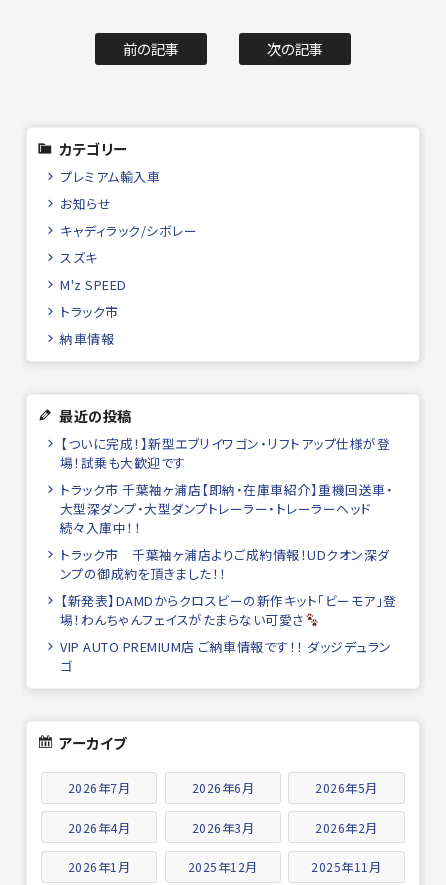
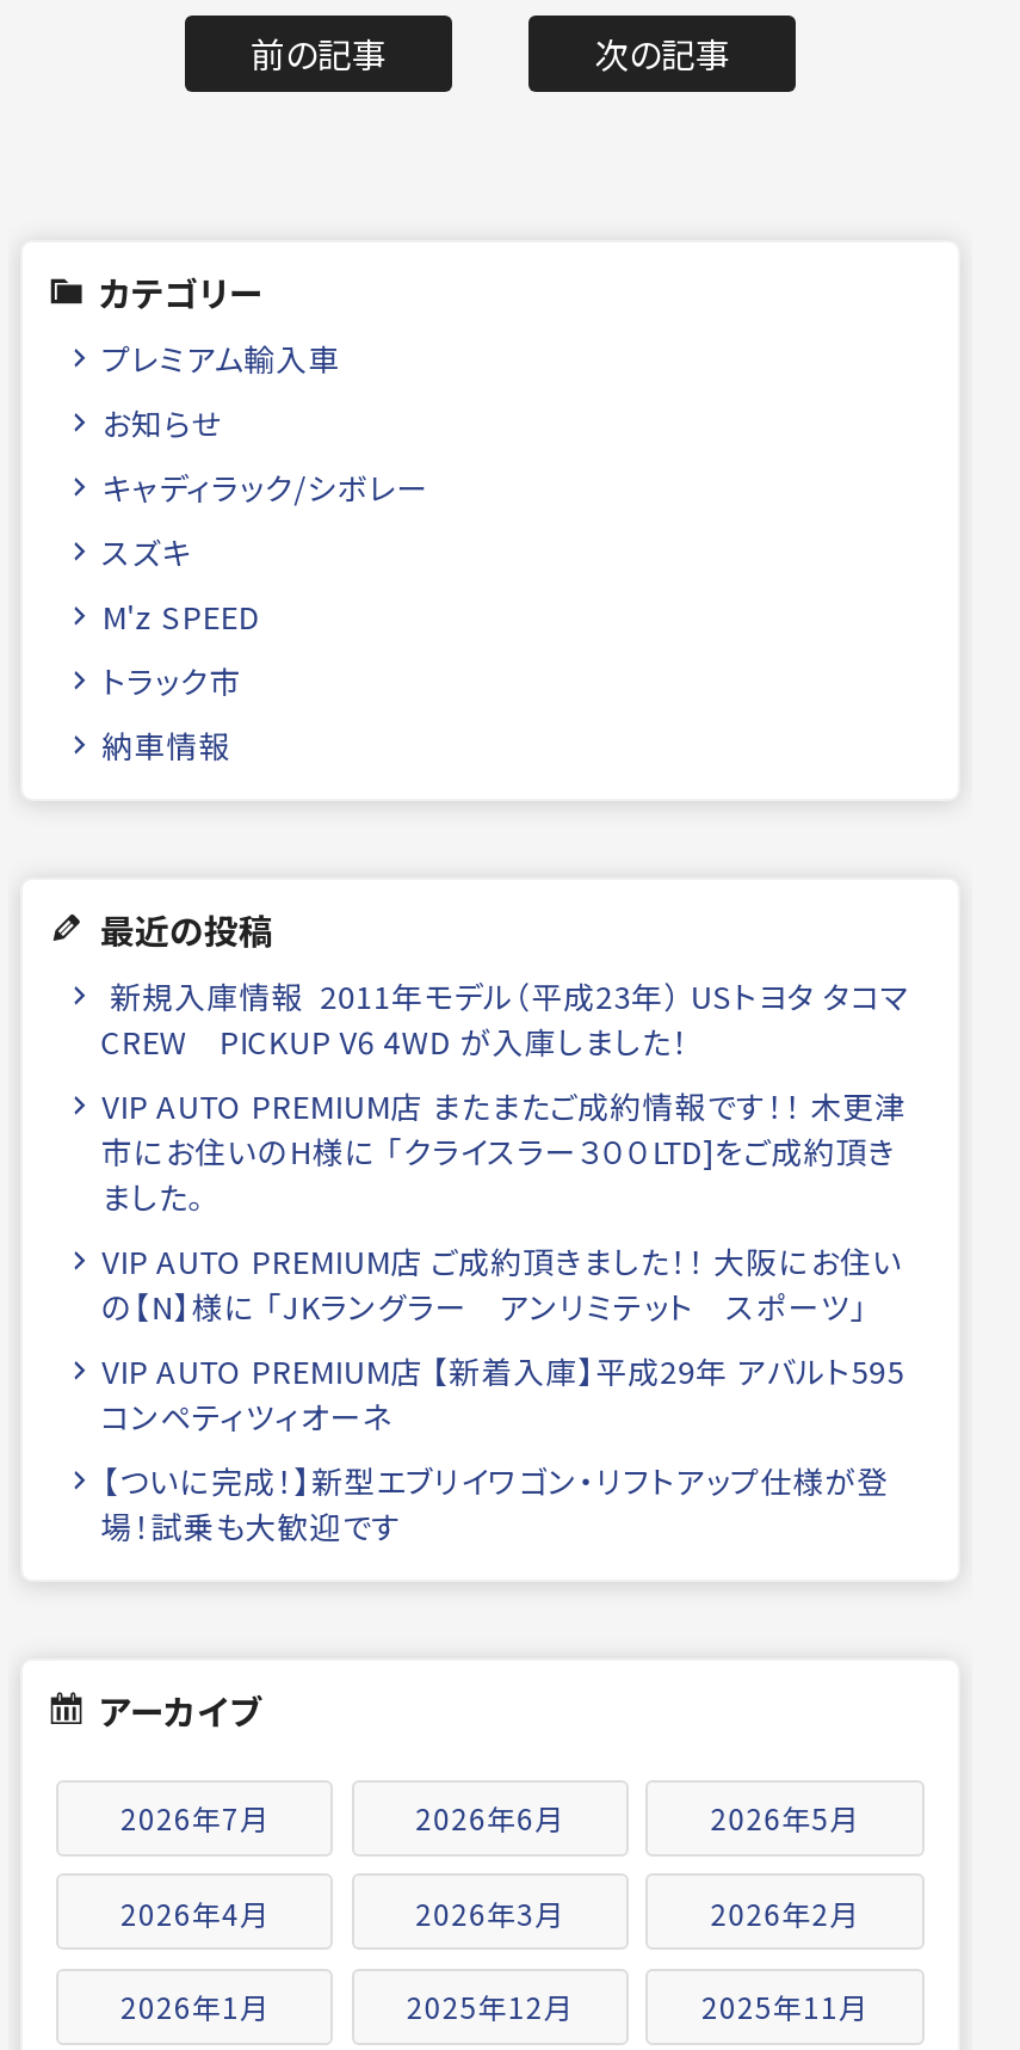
+ 新規入庫情報 2011年モデル（平成23年） USトヨタ タコマ
+ CREW PICKUP V6 4WD が入庫しました！
+ VIP AUTO PREMIUM店 またまたご成約情報です！！ 木更津
+ 市にお住いのH様に 「クライスラー３００LTD]をご成約頂き
+ ました。
+ VIP AUTO PREMIUM店 ご成約頂きました！！ 大阪にお住い
+ の【N】様に 「JKラングラー アンリミテット スポーツ」
+ VIP AUTO PREMIUM店 【新着入庫】平成29年 アバルト595
+ コンペティツィオーネ

moved down: 【ついに完成！】新型エブリイワゴン・リフトアップ仕様が登 | 場！試乗も大歓迎です

- トラック市 千葉袖ヶ浦店【即納・在庫車紹介】重機回送車・
- 大型深ダンプ・大型ダンプトレーラー・トレーラーヘッド
- 続々入庫中！！
- トラック市 千葉袖ヶ浦店よりご成約情報！UDクオン深ダ
- ンプの御成約を頂きました！！
- 【新発表】DAMDからクロスビーの新作キット「ビーモア」登
- 場！わんちゃんフェイスがたまらない可愛さ
- VIP AUTO PREMIUM店 ご納車情報です！！ ダッジデュラン
- ゴ
